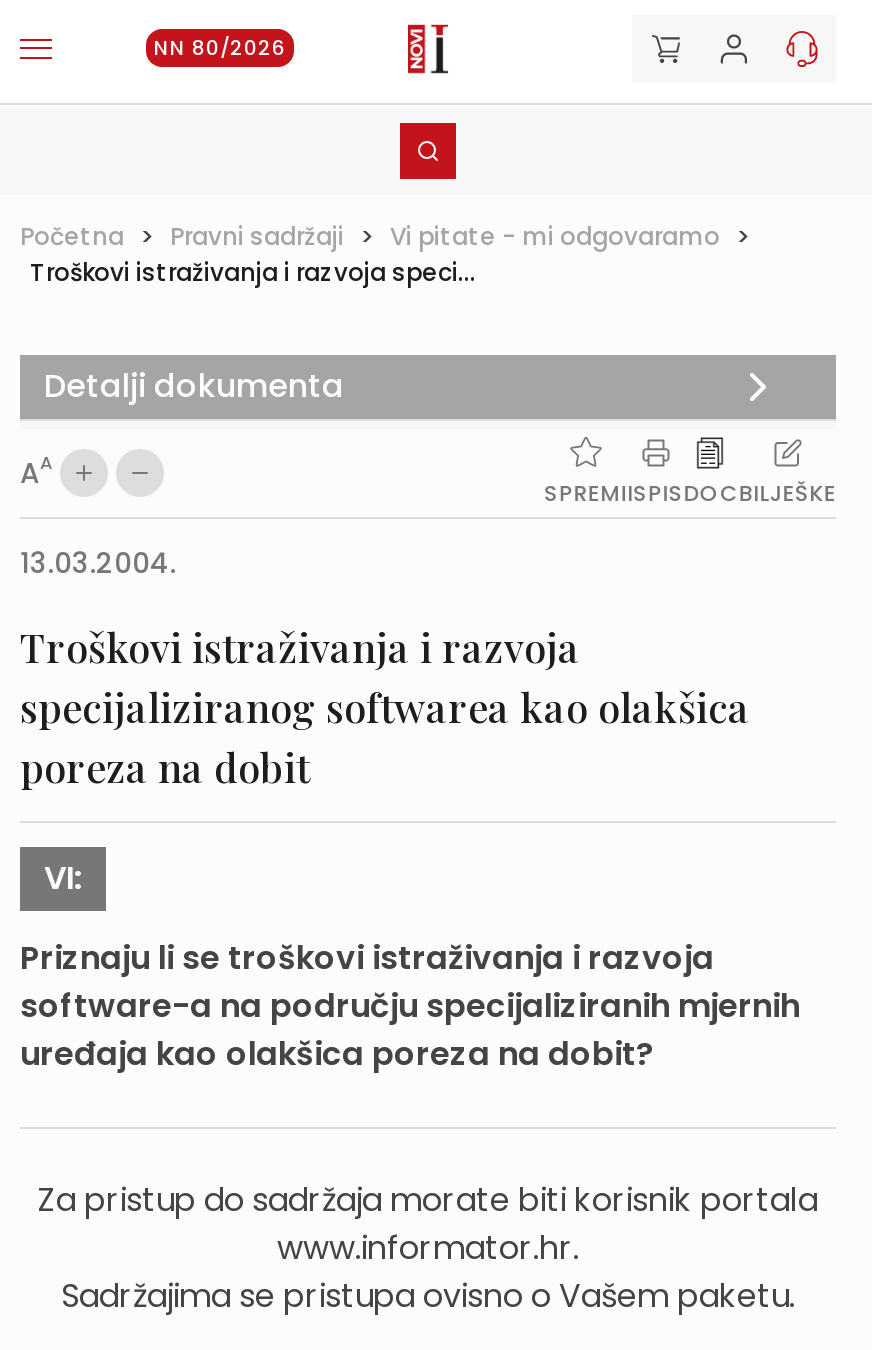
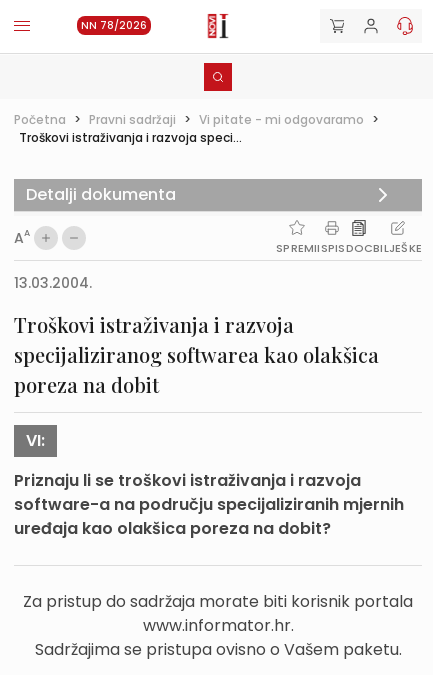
- NN 80/2026
+ NN 78/2026
